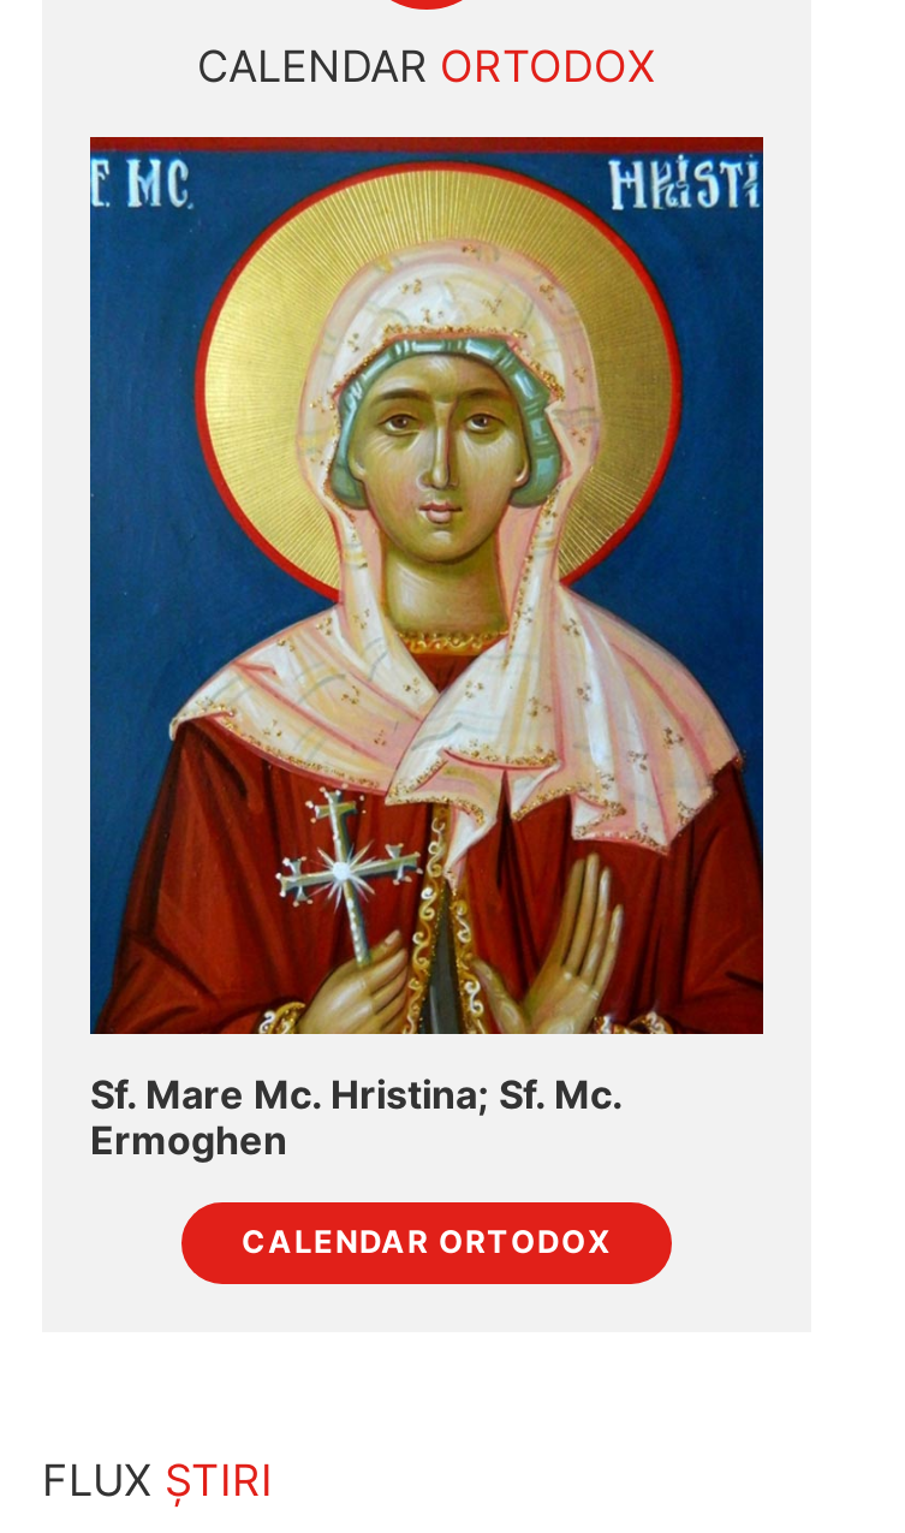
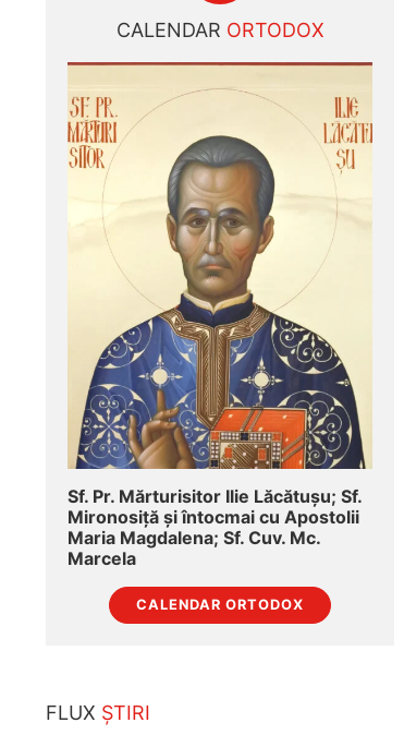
- [image]
+ [image]

- Sf. Mare Mc. Hristina; Sf. Mc.
- Ermoghen
+ Sf. Pr. Mărturisitor Ilie Lăcătușu; Sf.
+ Mironosiță şi întocmai cu Apostolii
+ Maria Magdalena; Sf. Cuv. Mc.
+ Marcela
